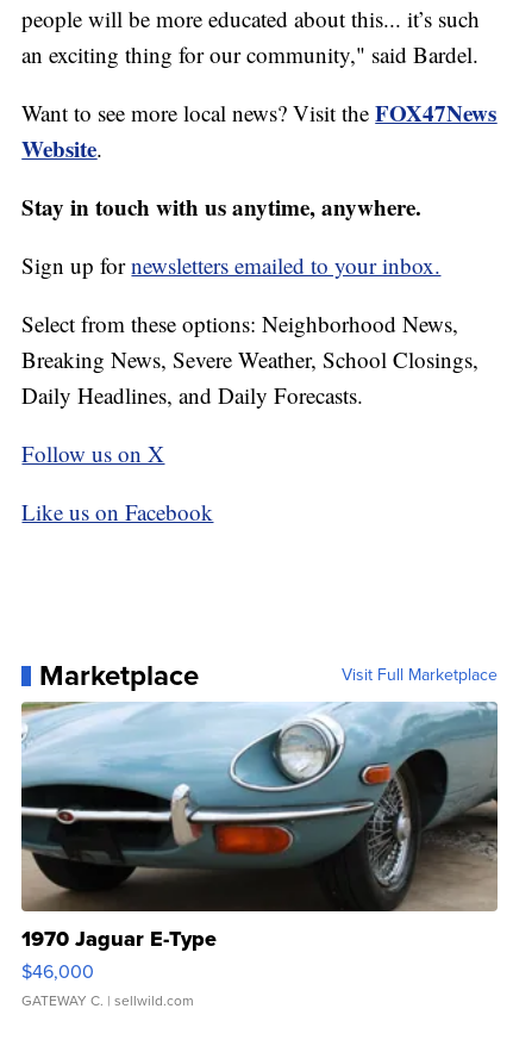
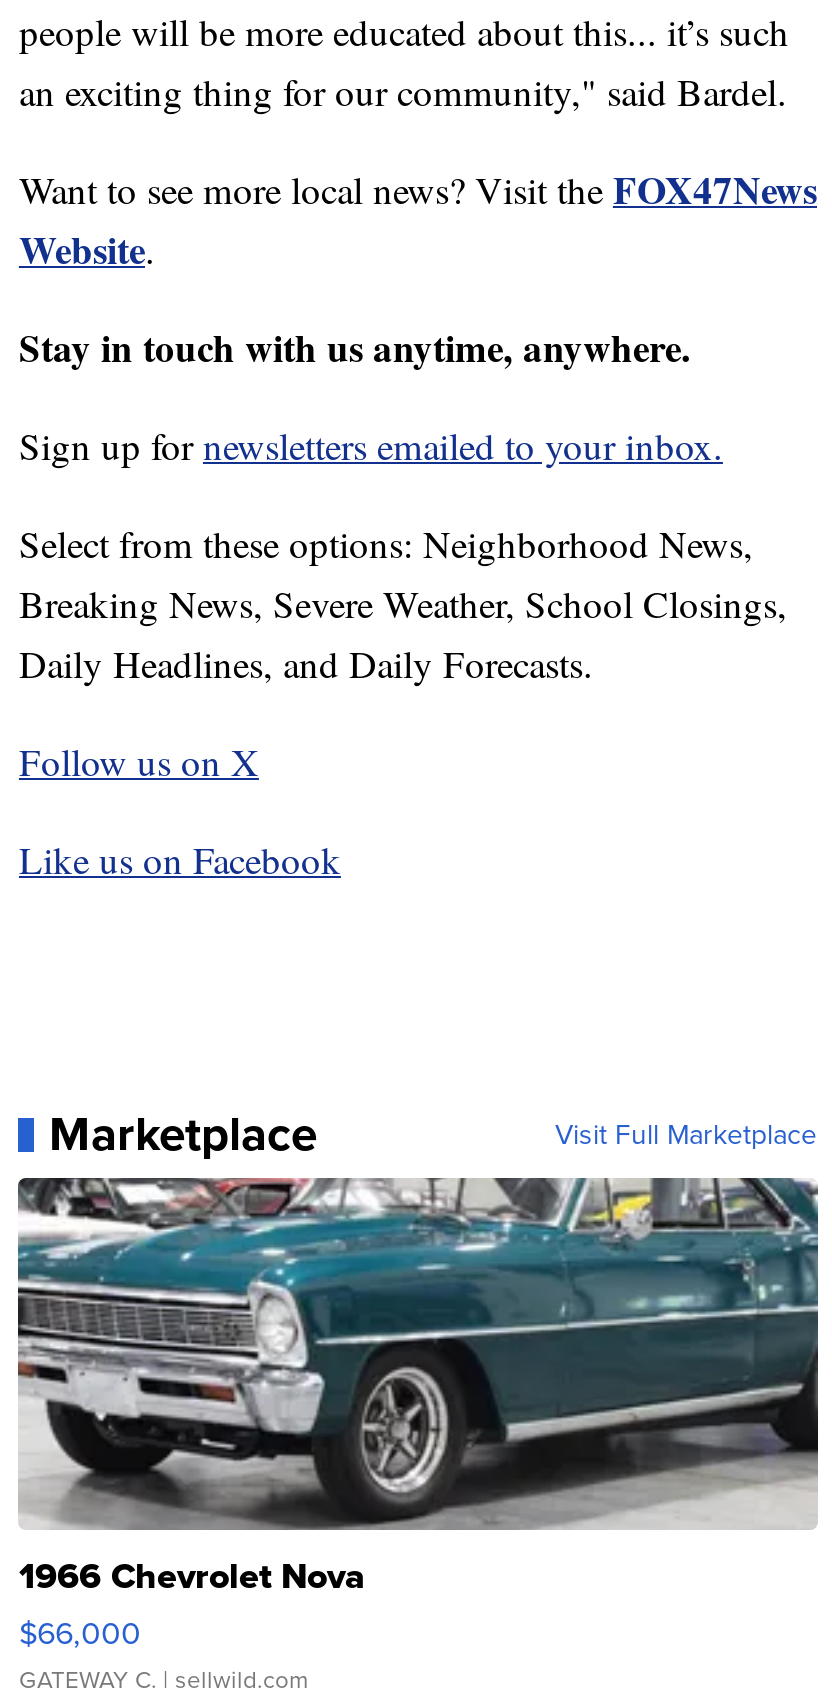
- [image]
- 1970 Jaguar E-Type
- $46,000
+ [image]
+ 1966 Chevrolet Nova
+ $66,000
